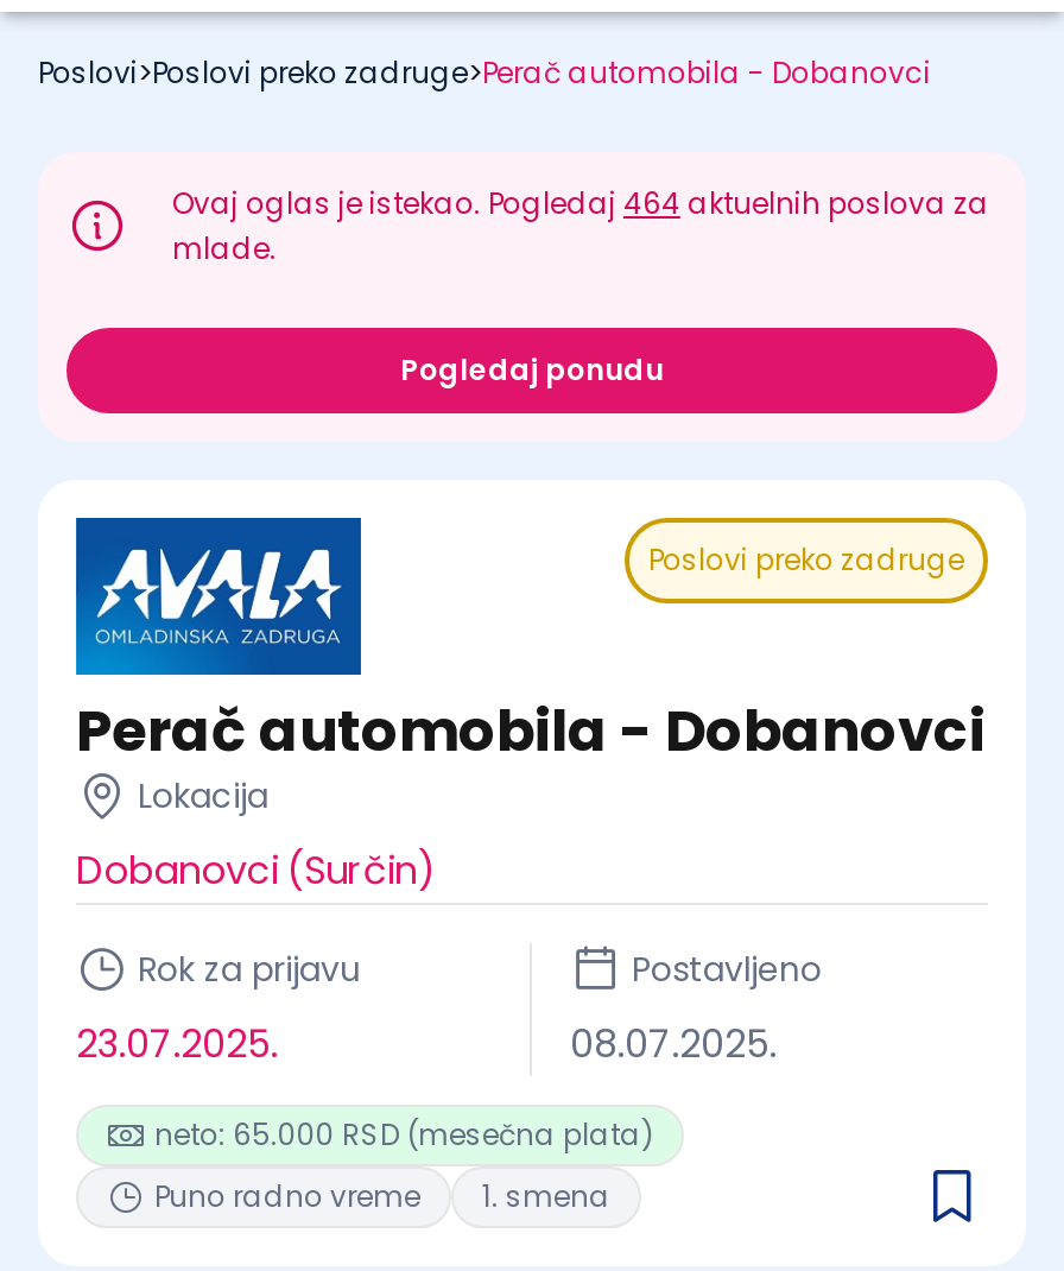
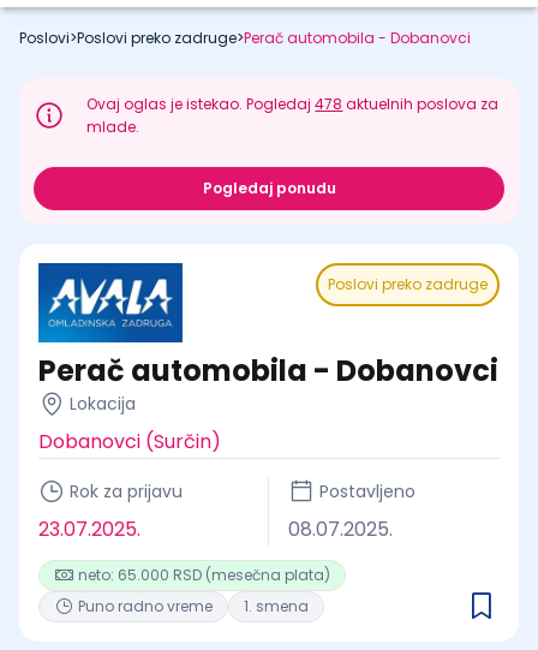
- Ovaj oglas je istekao. Pogledaj 464 aktuelnih poslova za
+ Ovaj oglas je istekao. Pogledaj 478 aktuelnih poslova za
